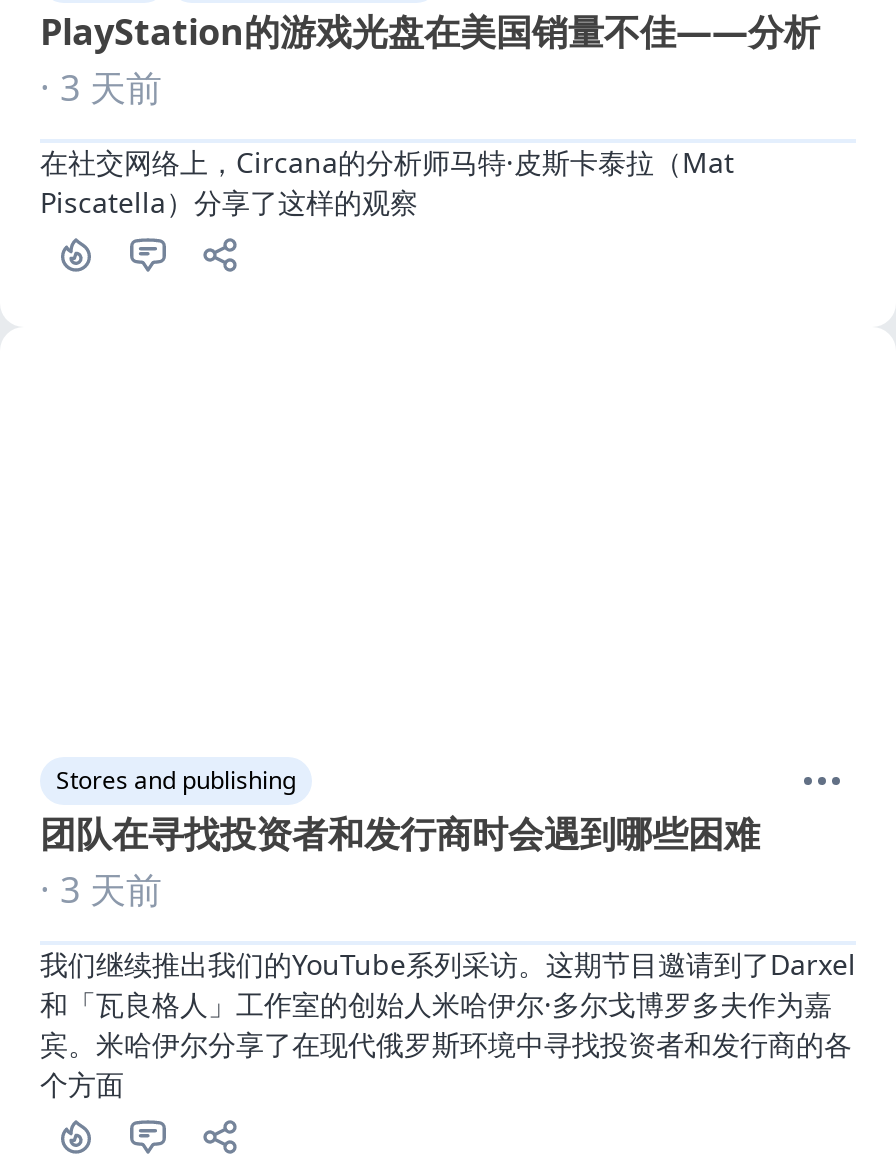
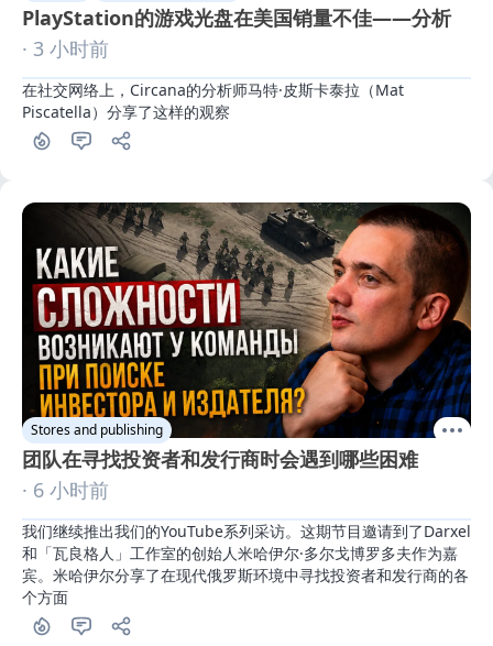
- · 3 天前
+ · 3 小时前

+ [image]

- · 3 天前
+ · 6 小时前
